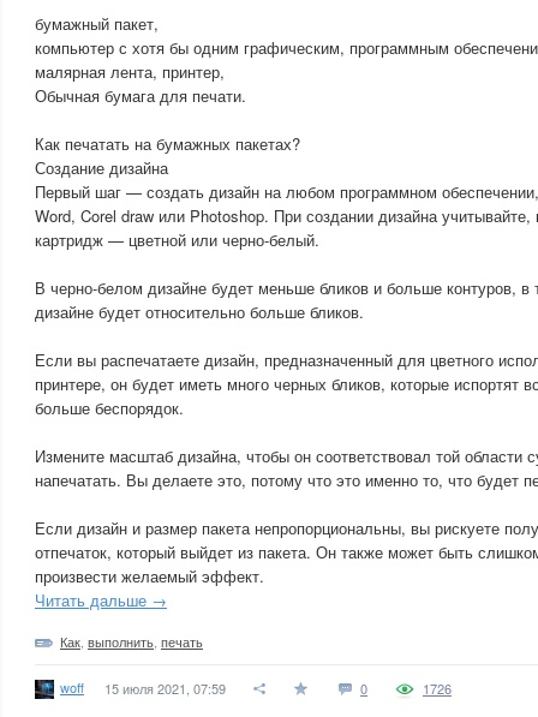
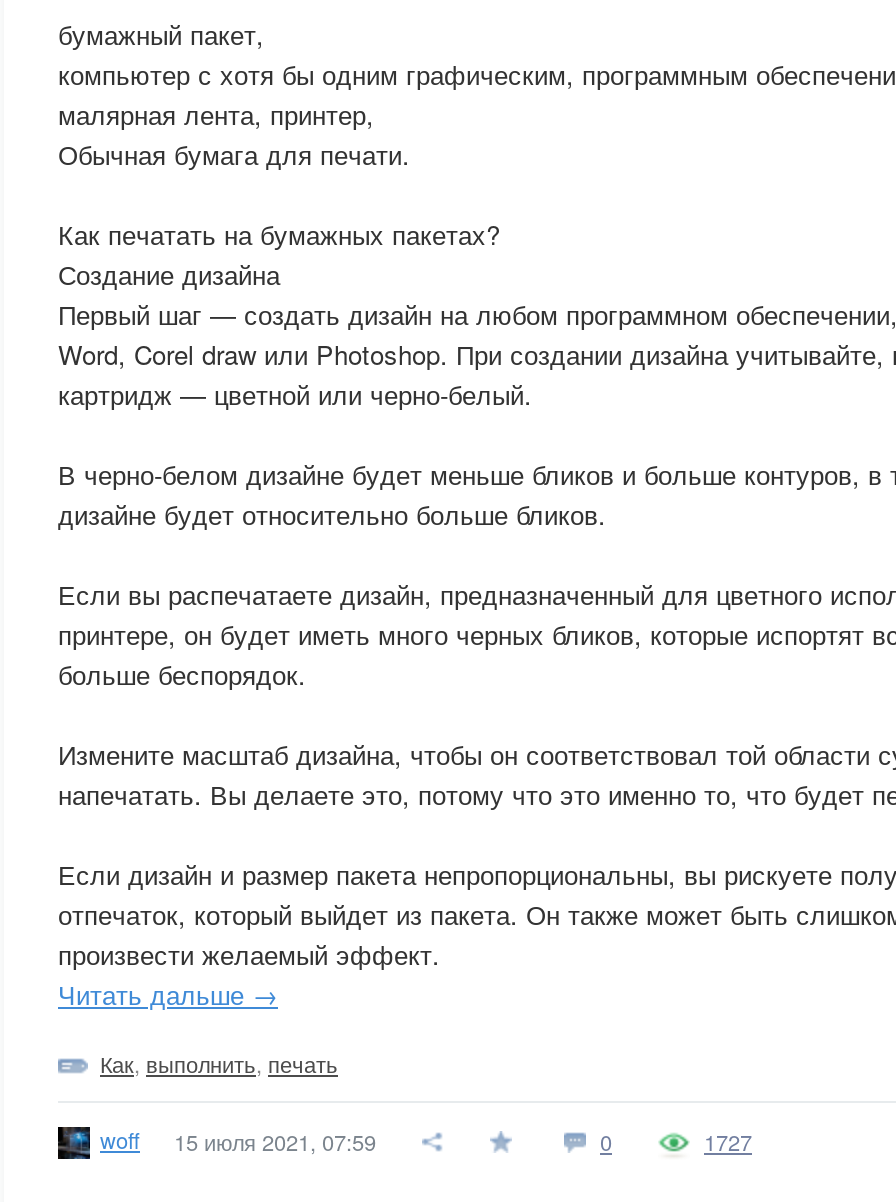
- 1726
+ 1727
